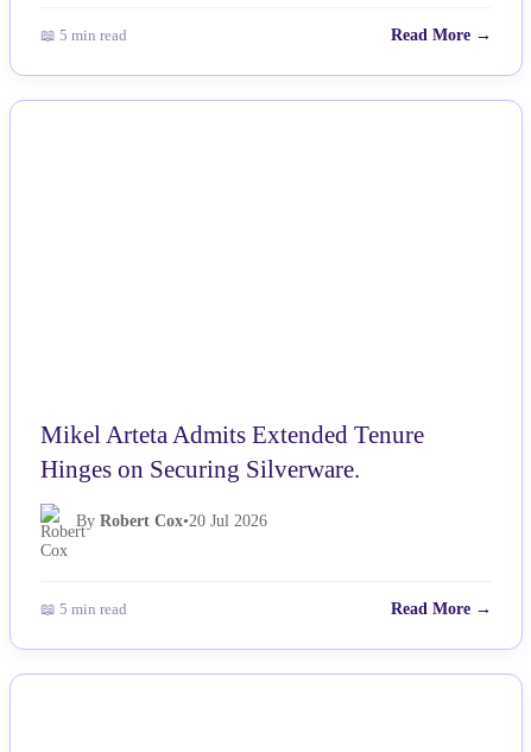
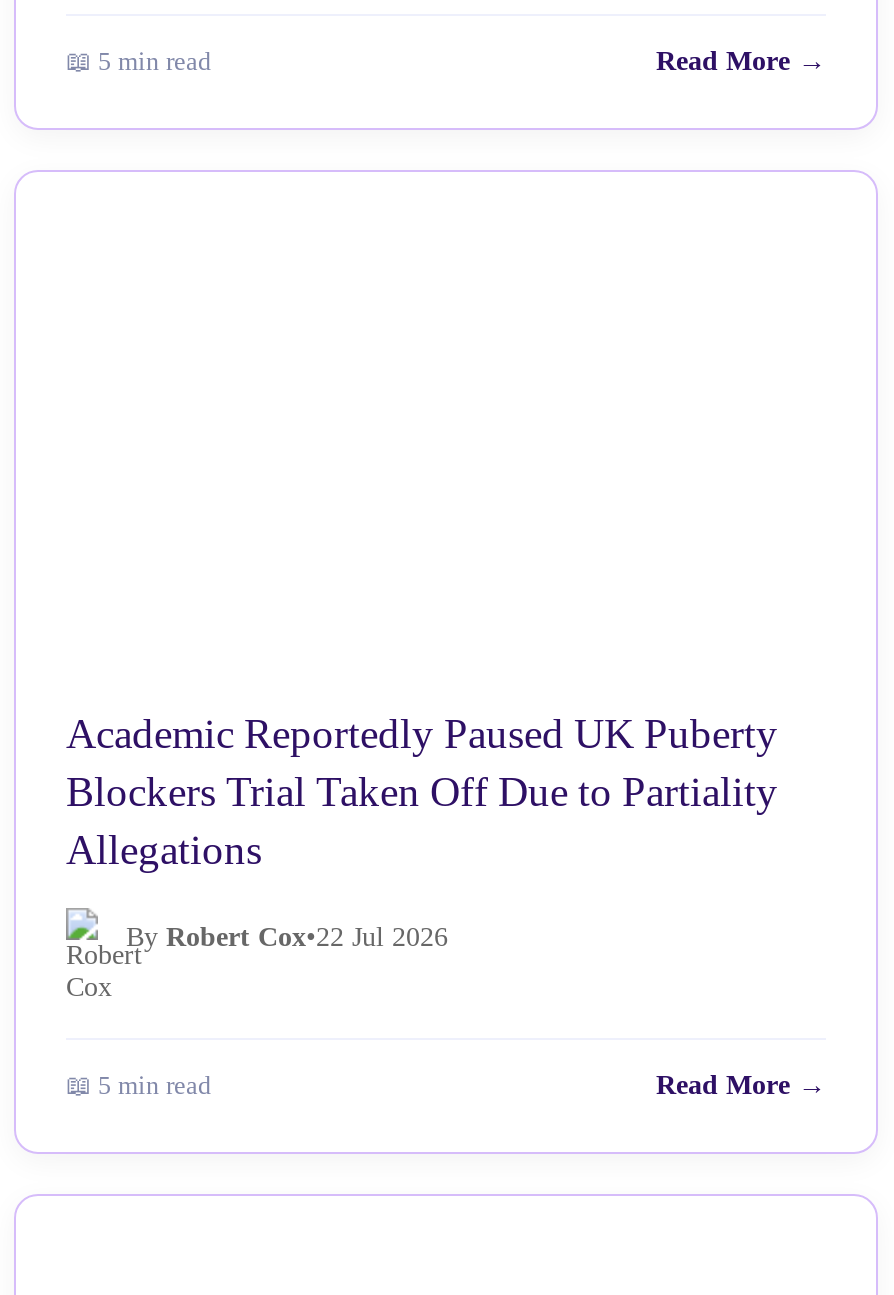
- Mikel Arteta Admits Extended Tenure
- Hinges on Securing Silverware.
+ Academic Reportedly Paused UK Puberty
+ Blockers Trial Taken Off Due to Partiality
+ Allegations

- By Robert Cox•20 Jul 2026
+ By Robert Cox•22 Jul 2026
